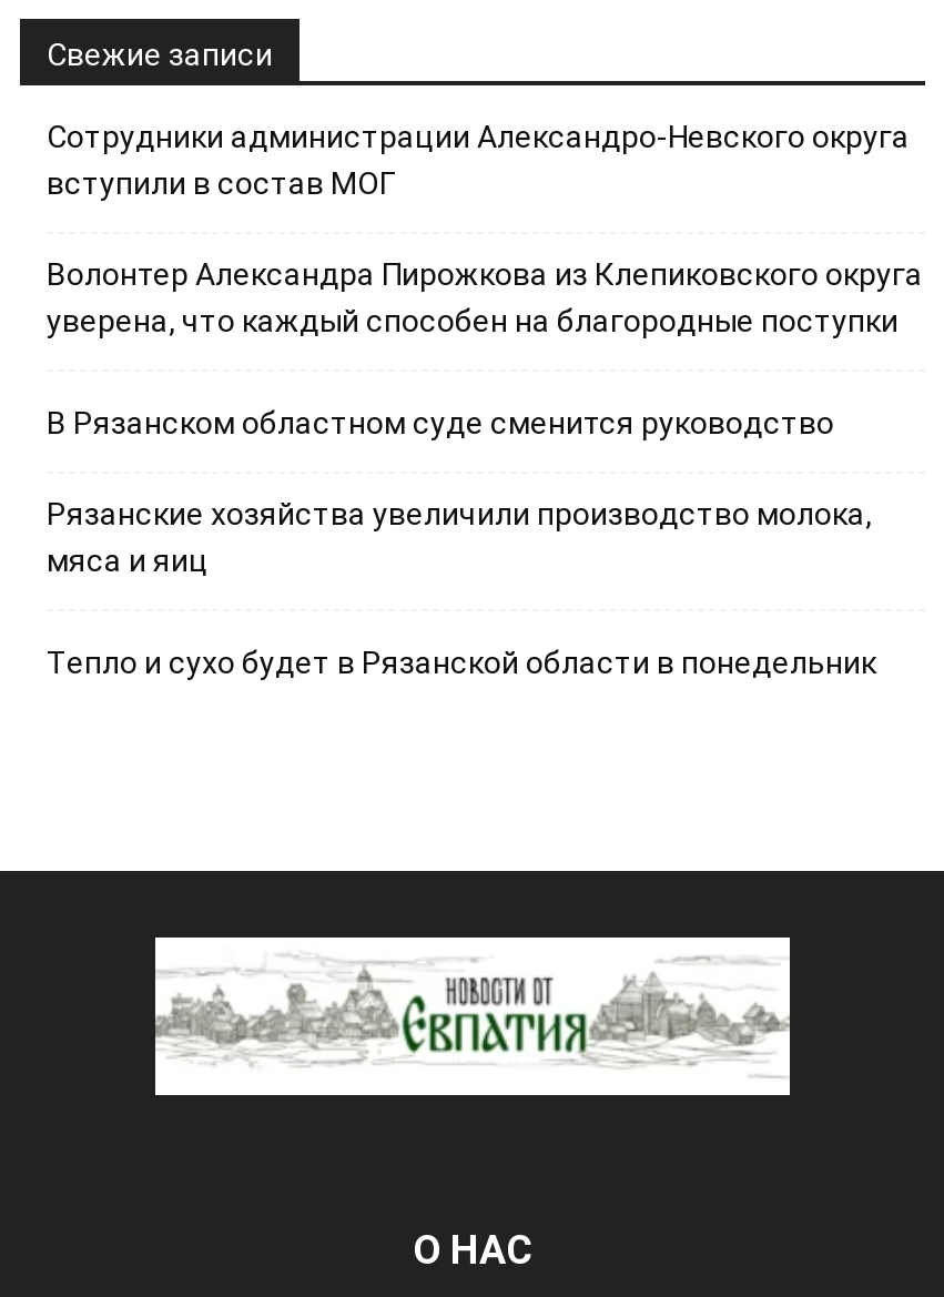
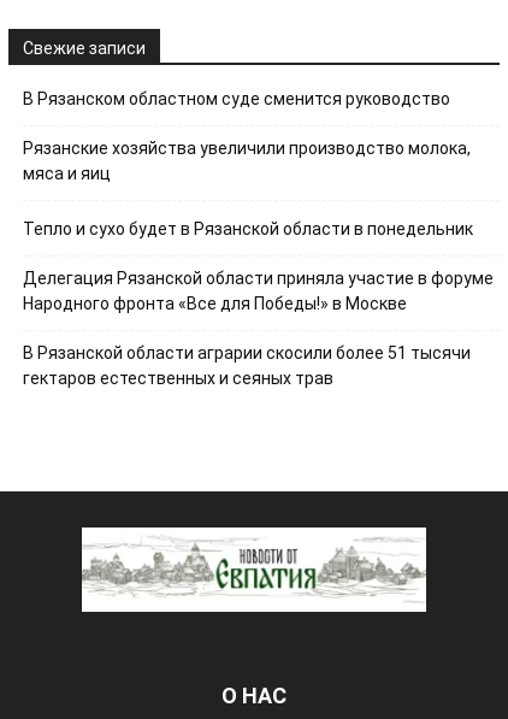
- Сотрудники администрации Александро-Невского округа
- вступили в состав МОГ
- Волонтер Александра Пирожкова из Клепиковского округа
- уверена, что каждый способен на благородные поступки

moved up: В Рязанском областном суде сменится руководство | Рязанские хозяйства увеличили производство молока, | мяса и яиц | Тепло и сухо будет в Рязанской области в понедельник

+ Делегация Рязанской области приняла участие в форуме
+ Народного фронта «Все для Победы!» в Москве
+ В Рязанской области аграрии скосили более 51 тысячи
+ гектаров естественных и сеяных трав
